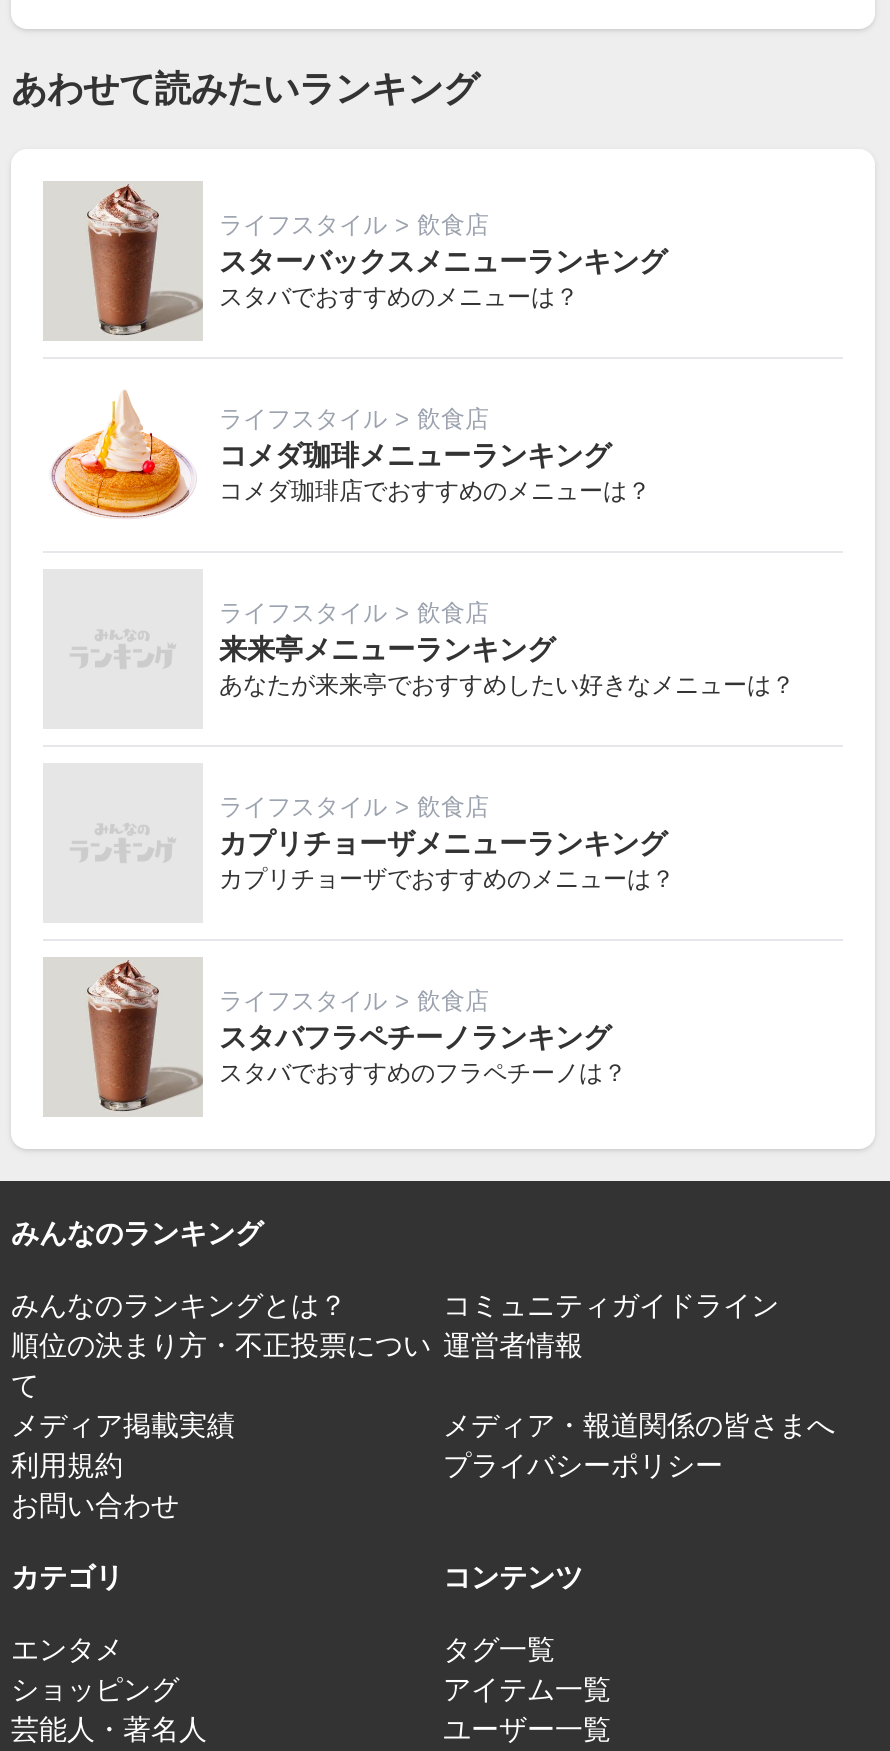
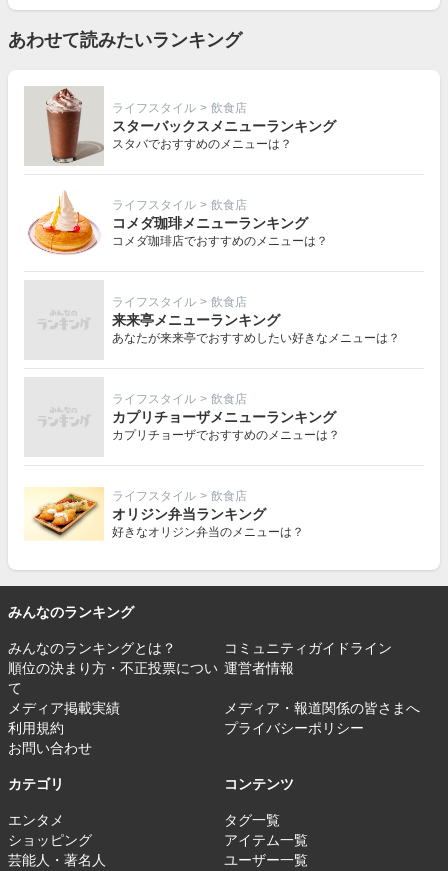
- [image]
- スタバフラペチーノランキング
- スタバでおすすめのフラペチーノは？
+ [image]
+ オリジン弁当ランキング
+ 好きなオリジン弁当のメニューは？
